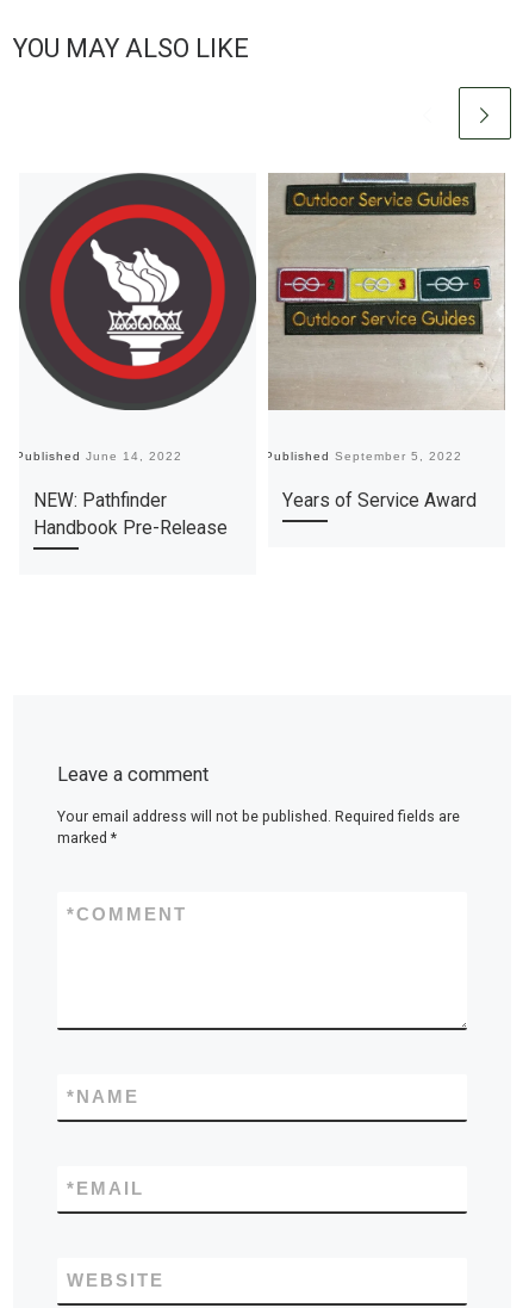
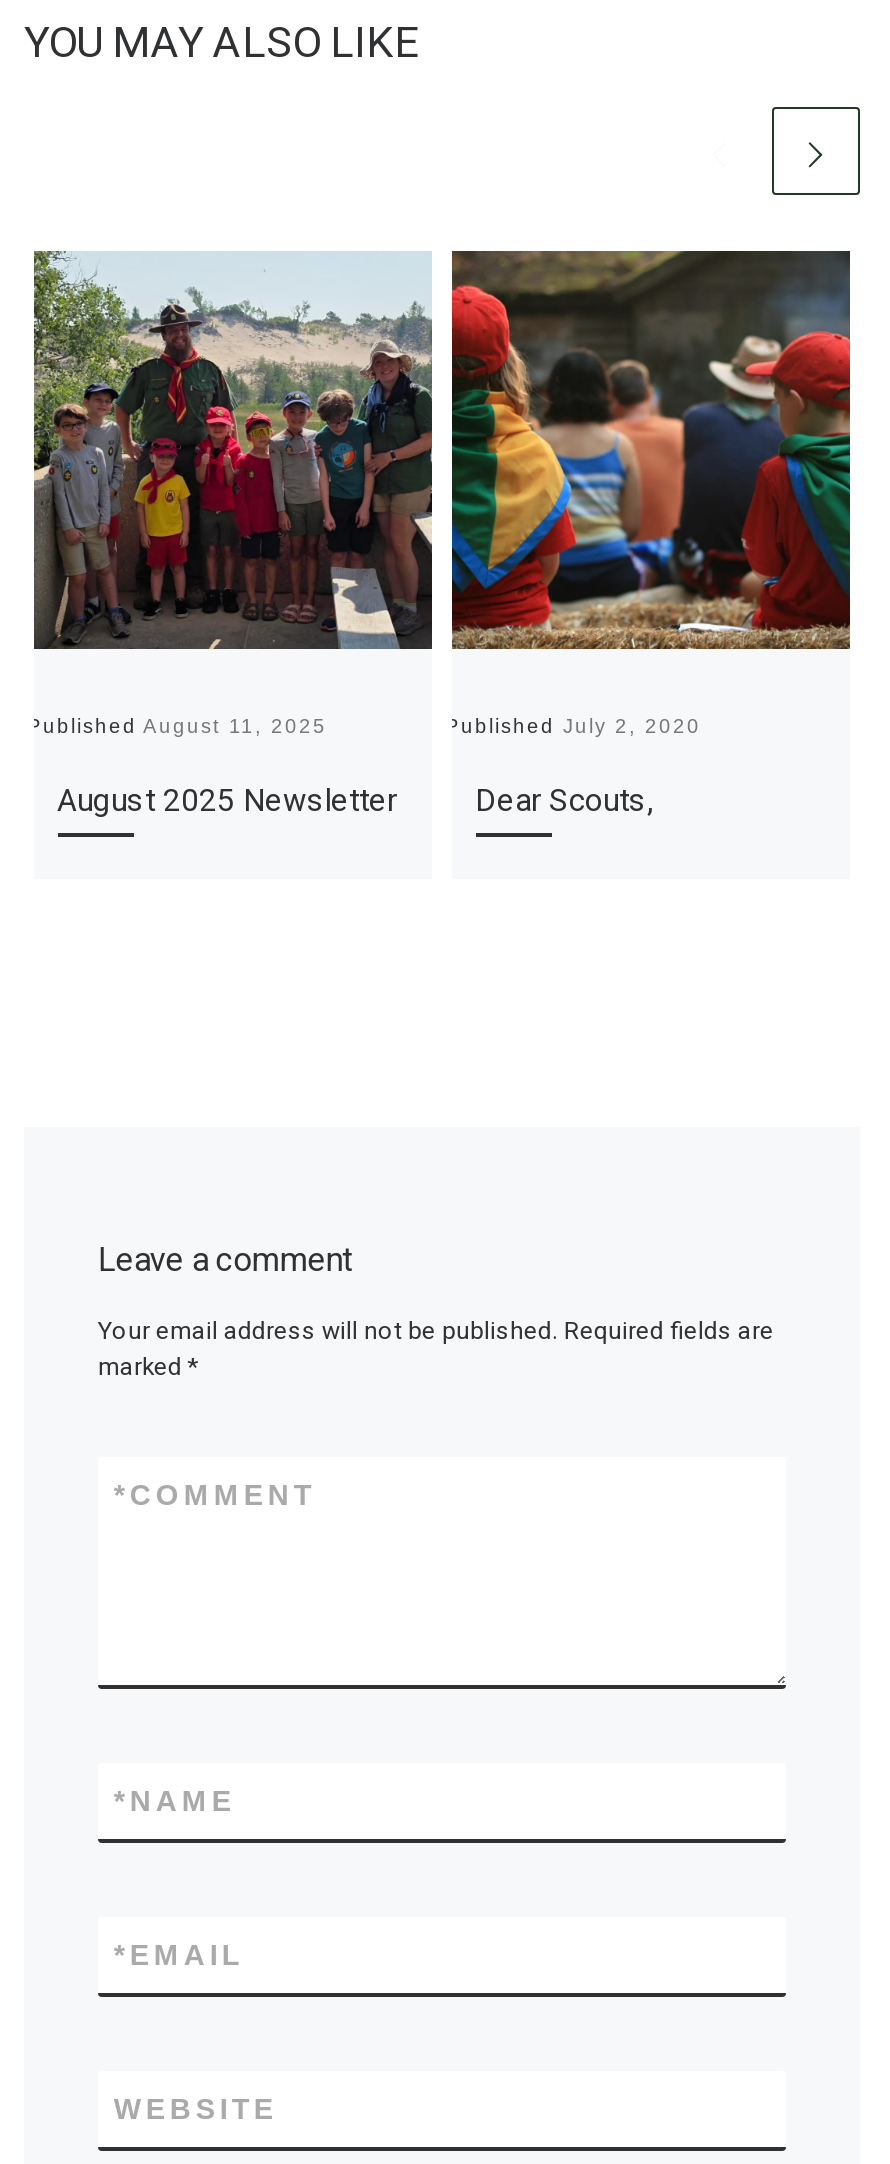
- [image]
- Published June 14, 2022
+ [image]
+ Published August 11, 2025

- [image]
- Published September 5, 2022
+ [image]
+ Published July 2, 2020

- NEW: Pathfinder
- Handbook Pre-Release
+ August 2025 Newsletter

- Years of Service Award
+ Dear Scouts,
